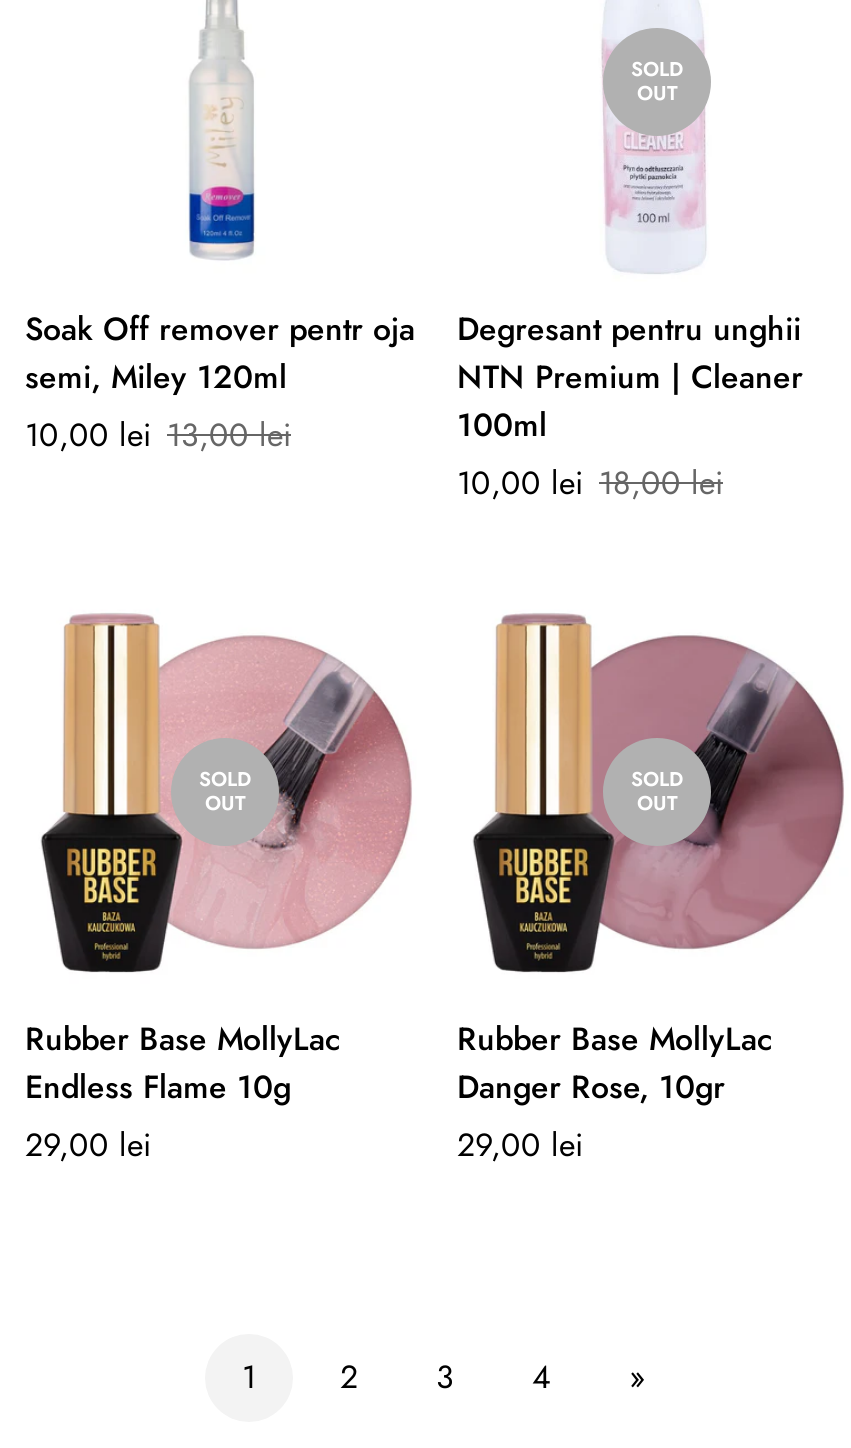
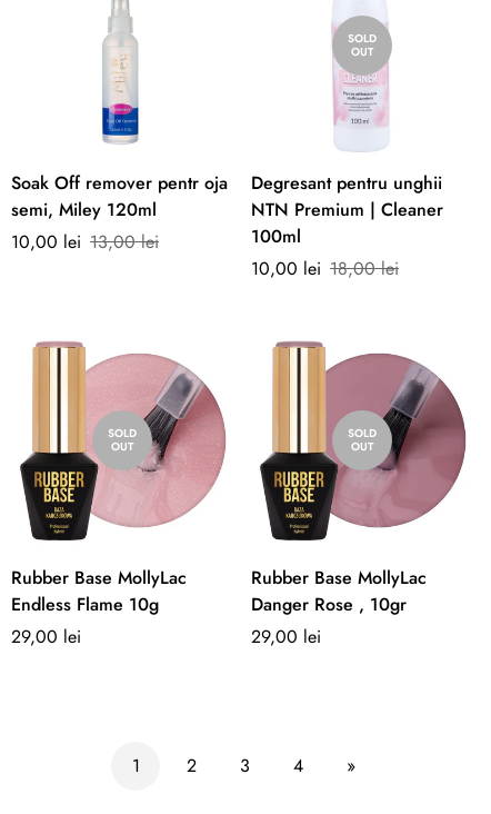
- Danger Rose, 10gr
+ Danger Rose , 10gr
